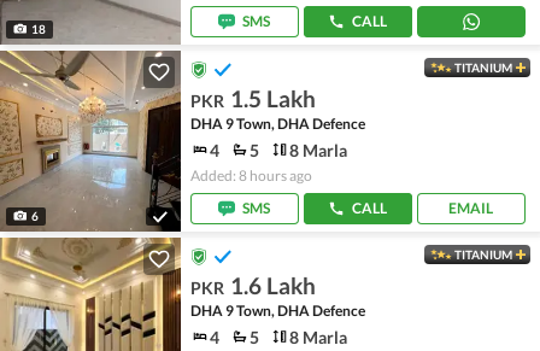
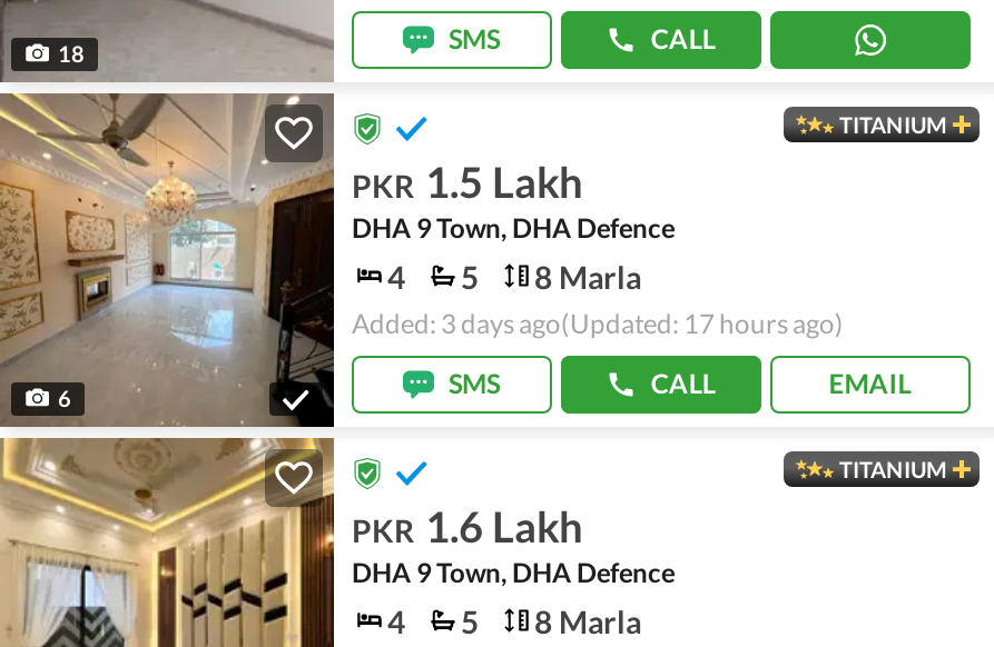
- Added: 8 hours ago
+ Added: 3 days ago(Updated: 17 hours ago)
